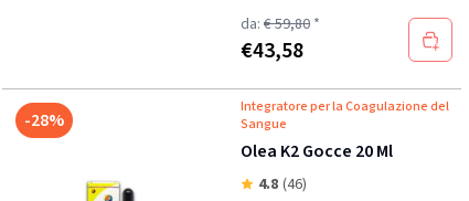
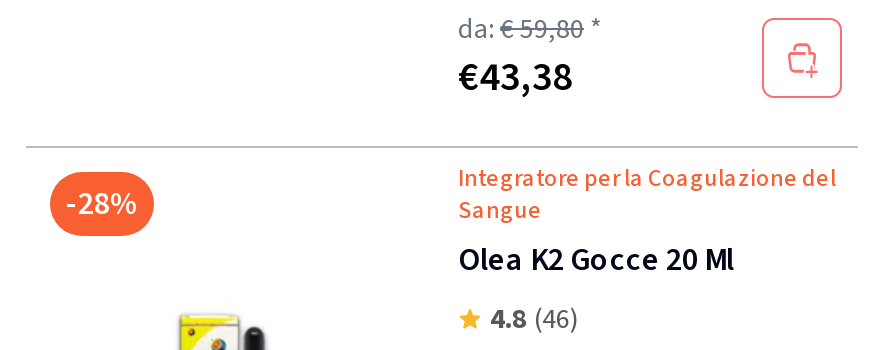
- €43,58
+ €43,38
